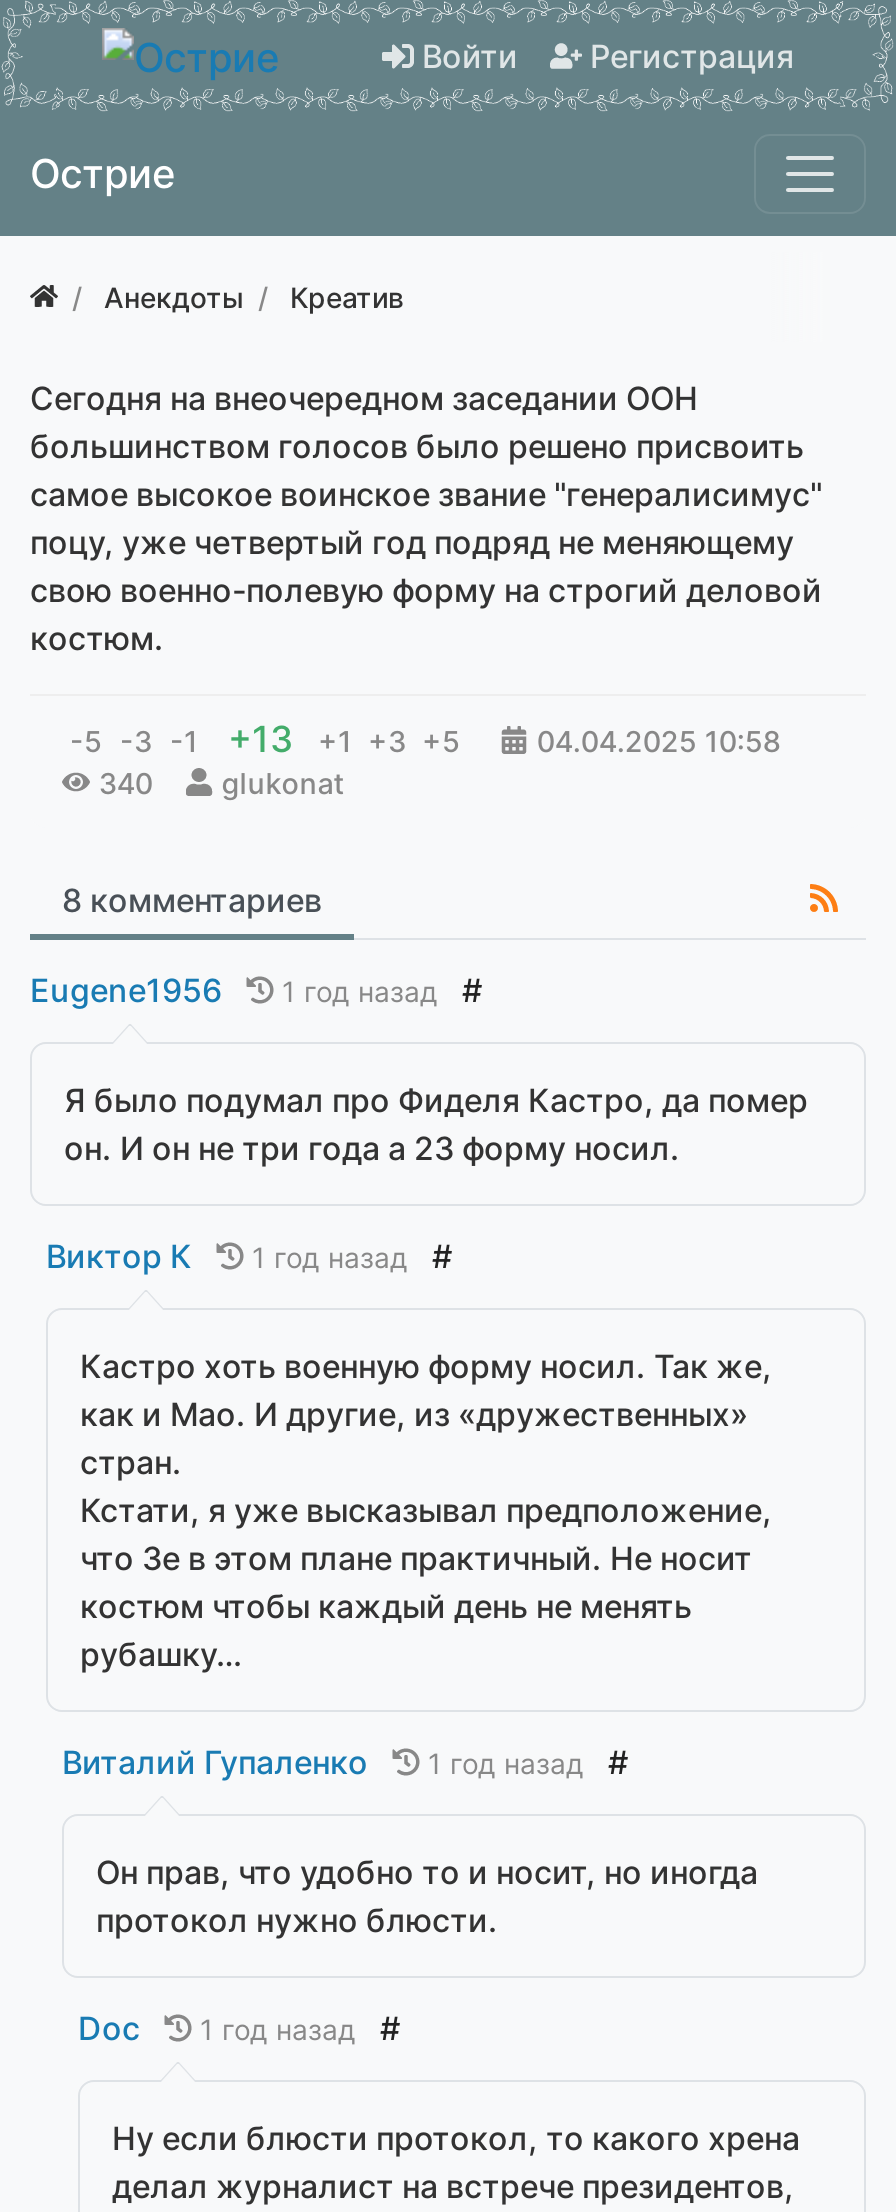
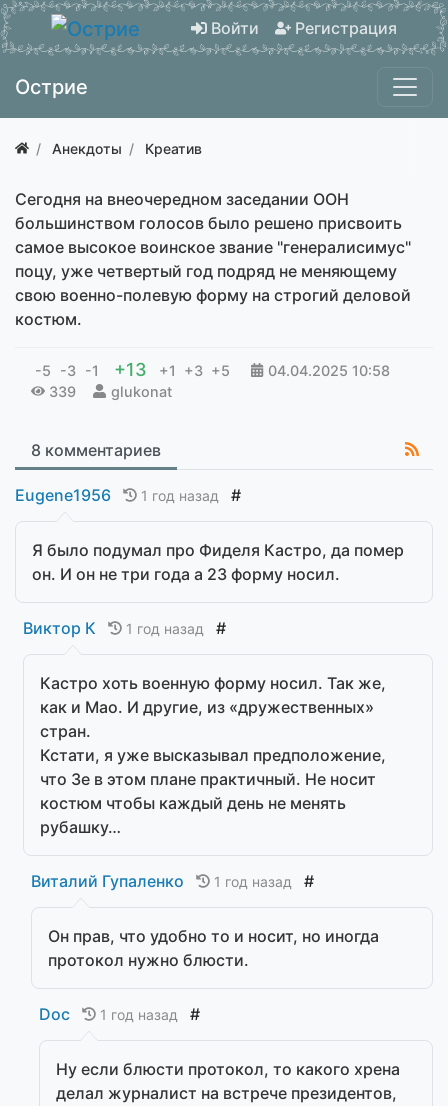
- 340
+ 339
